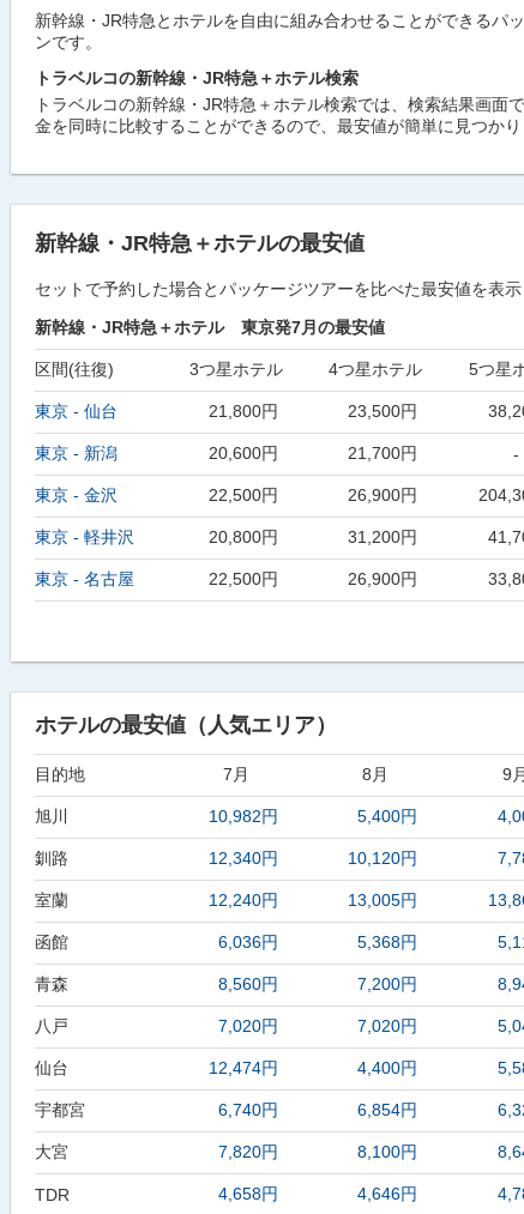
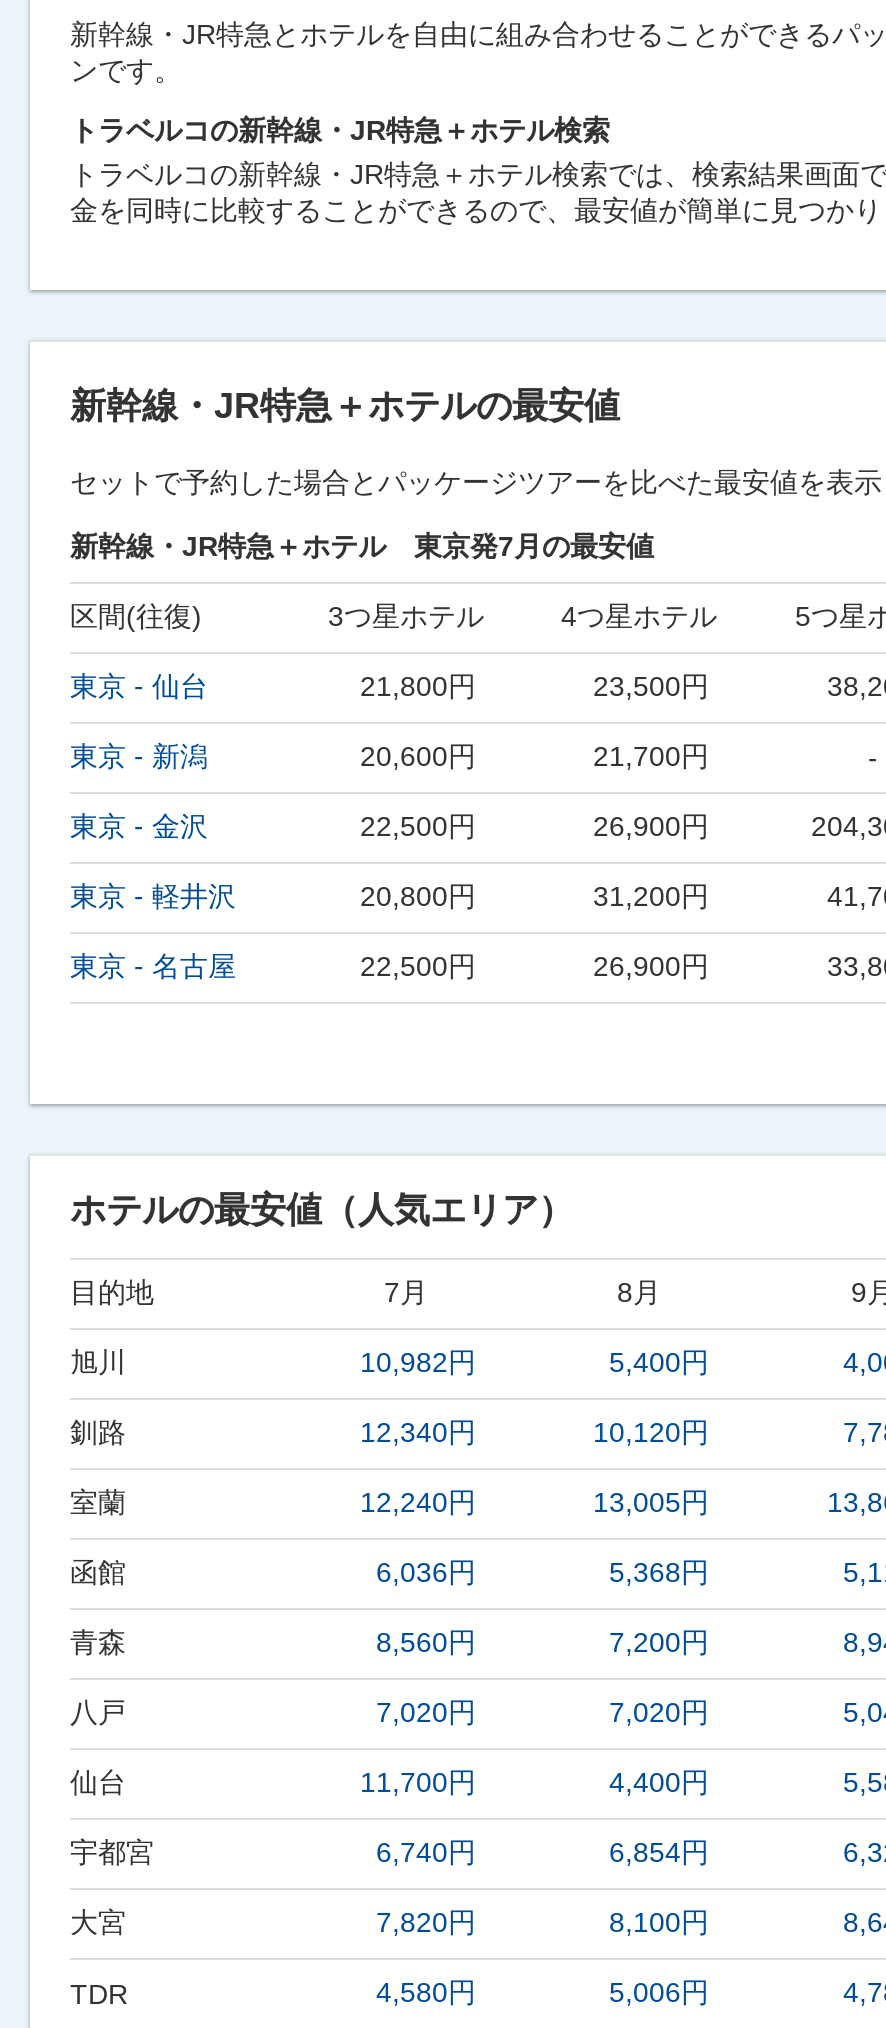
- 12,474円
+ 11,700円

- 4,658円
+ 4,580円

- 4,646円
+ 5,006円
